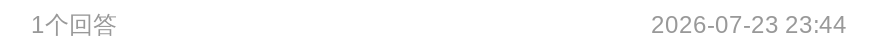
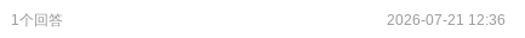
- 2026-07-23 23:44
+ 2026-07-21 12:36
